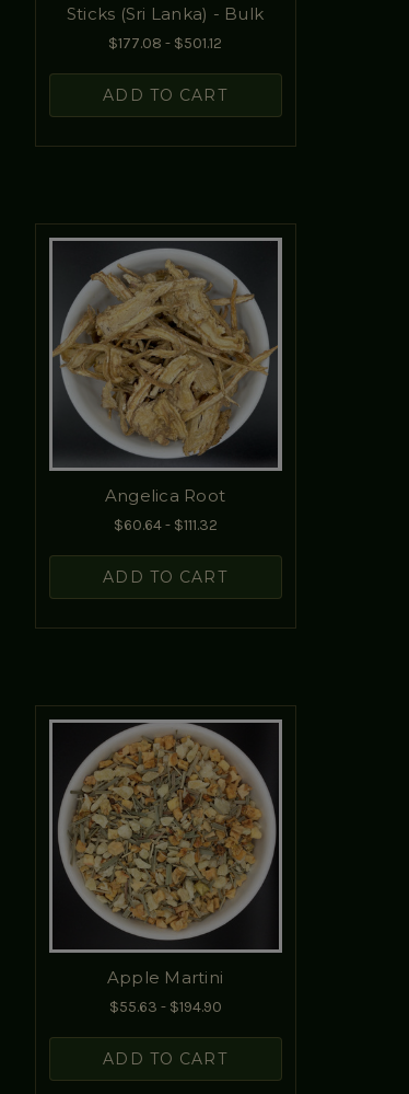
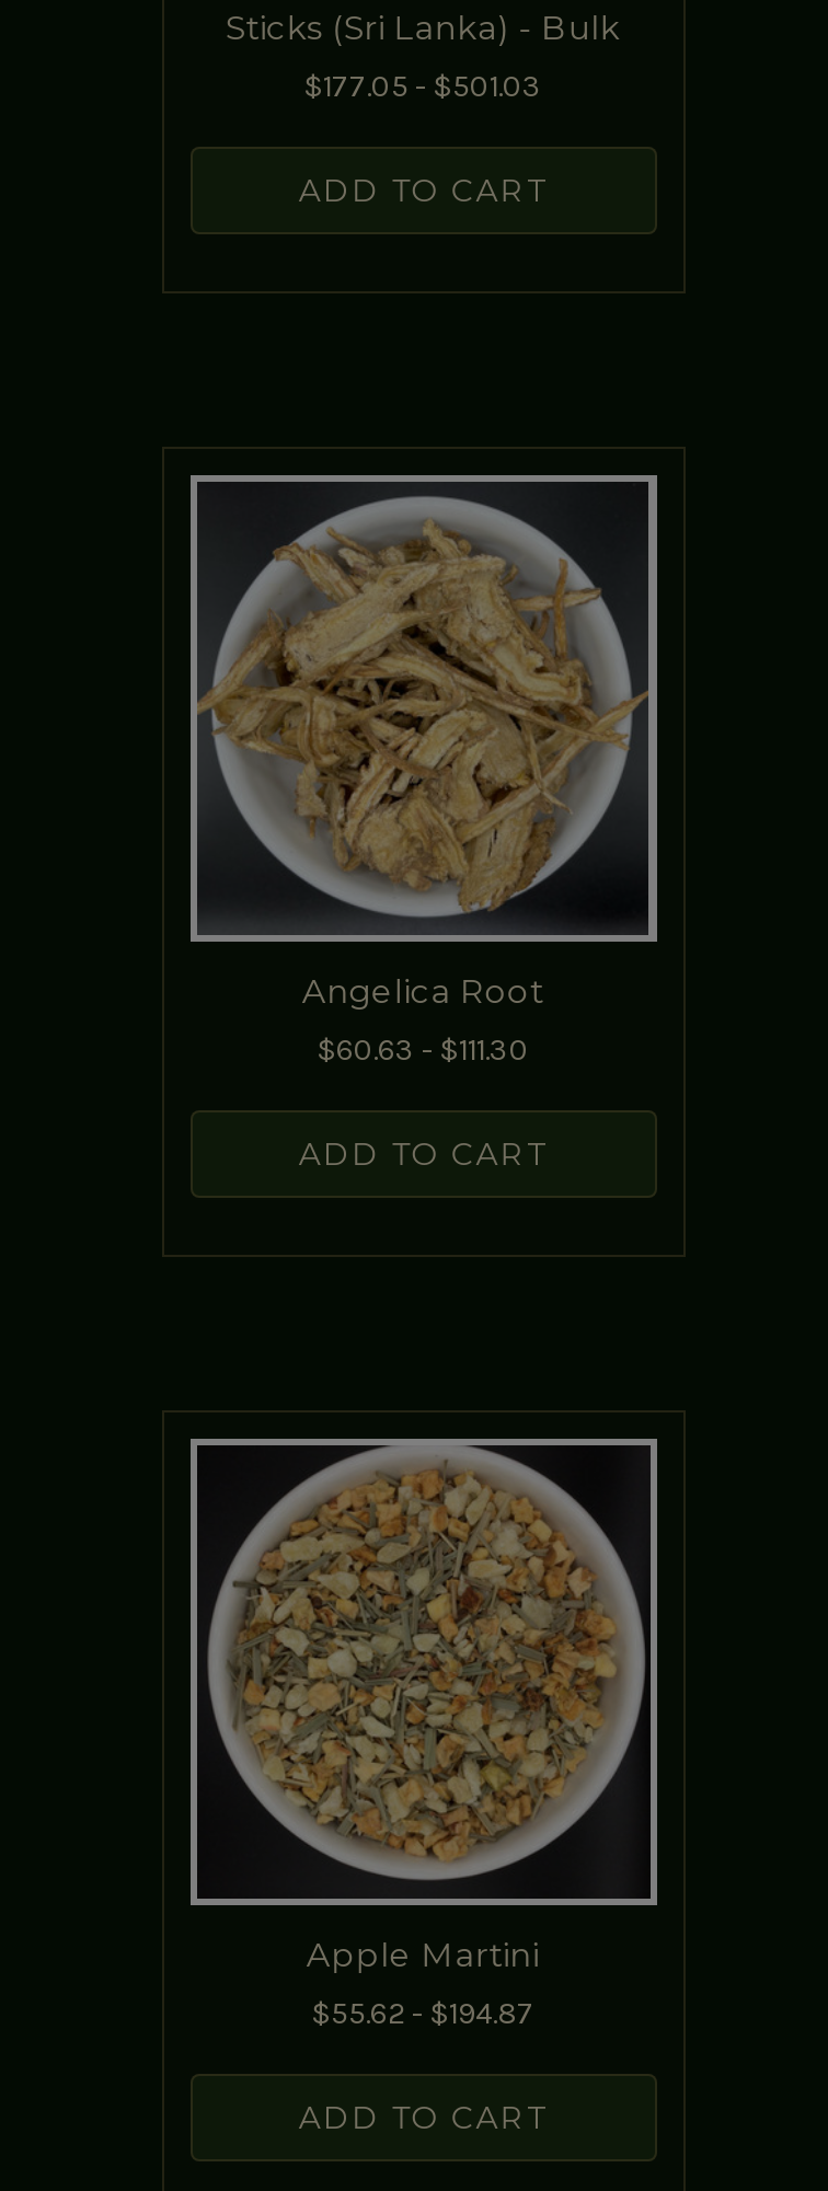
- $177.08 - $501.12
+ $177.05 - $501.03

- $60.64 - $111.32
+ $60.63 - $111.30

- $55.63 - $194.90
+ $55.62 - $194.87
